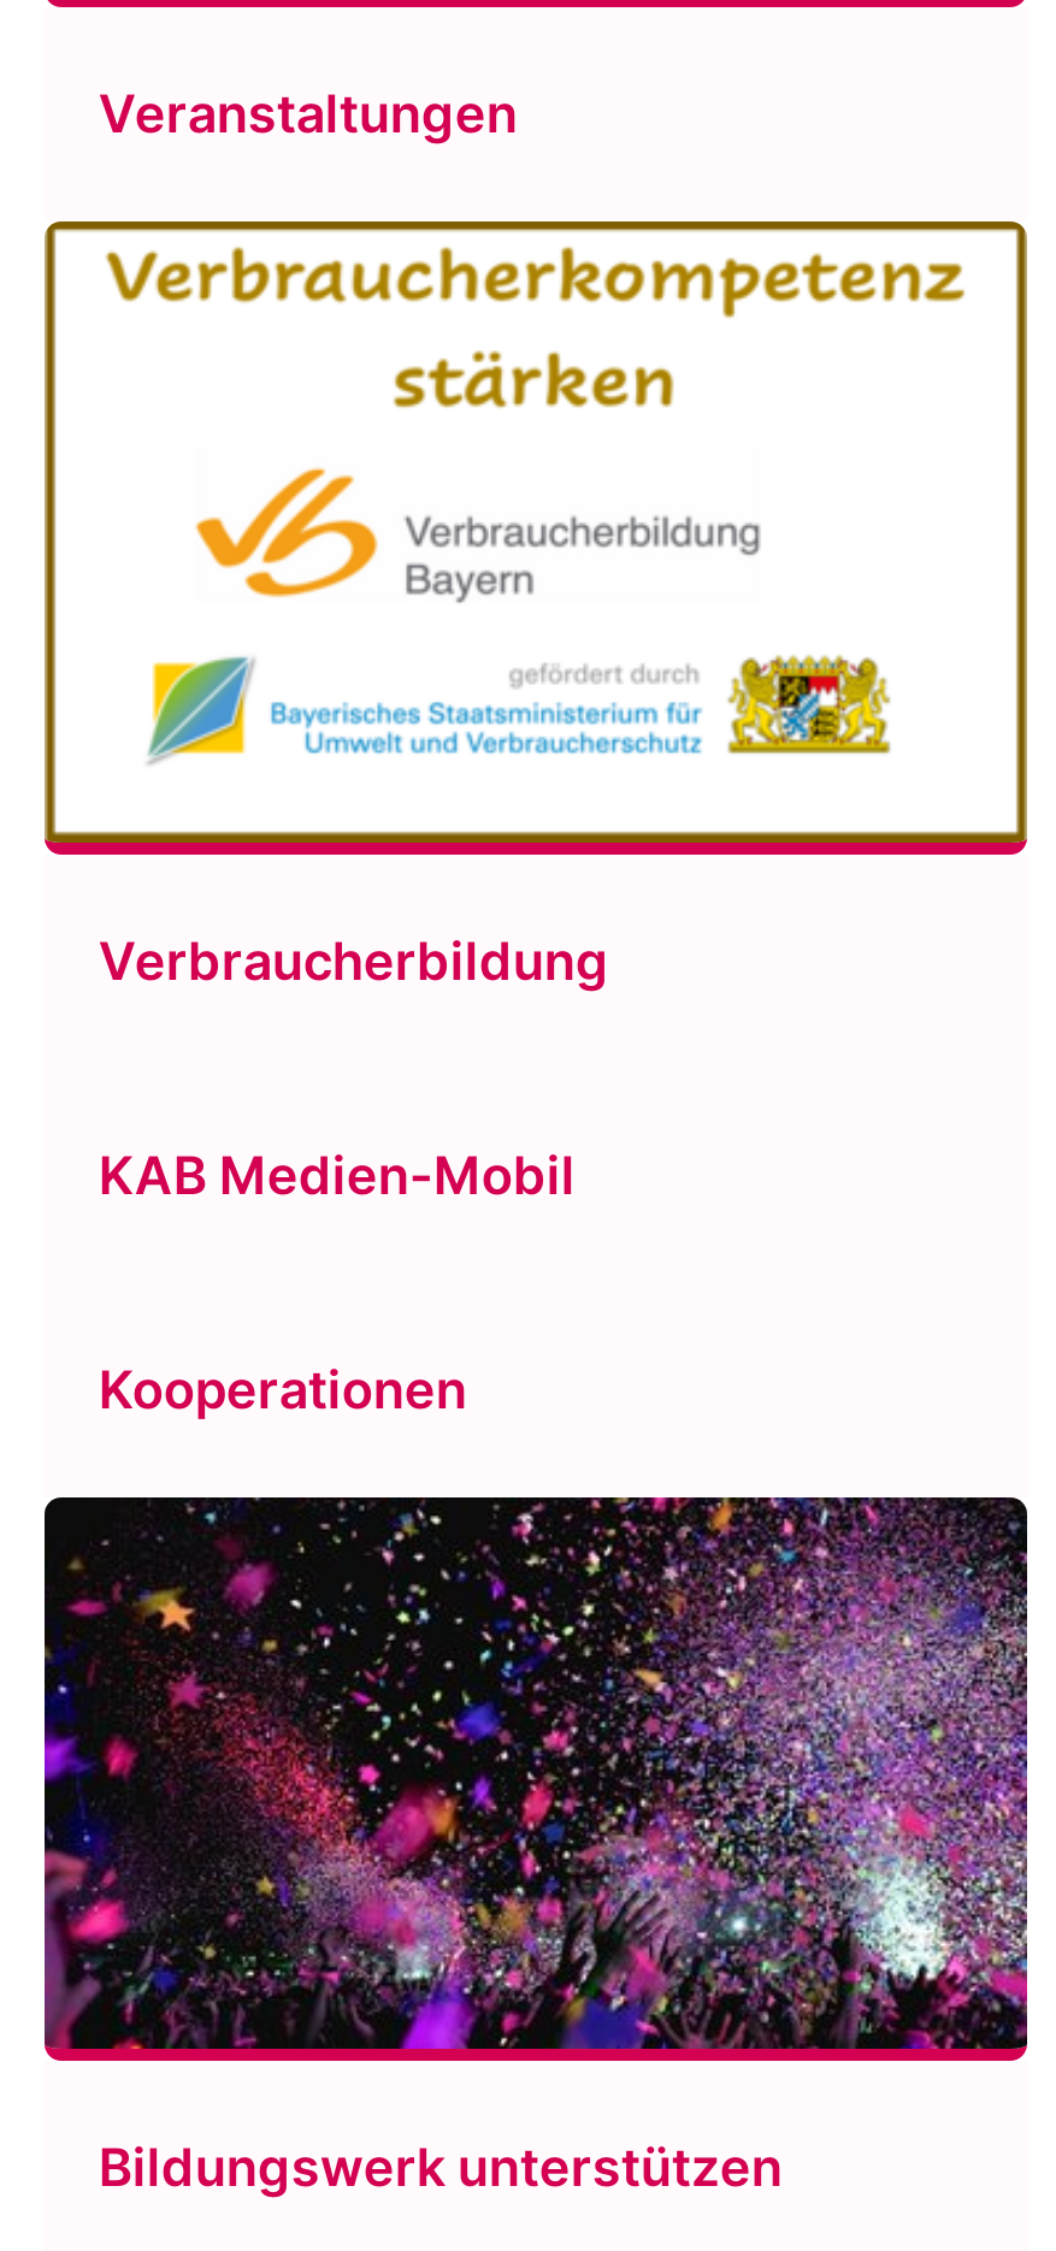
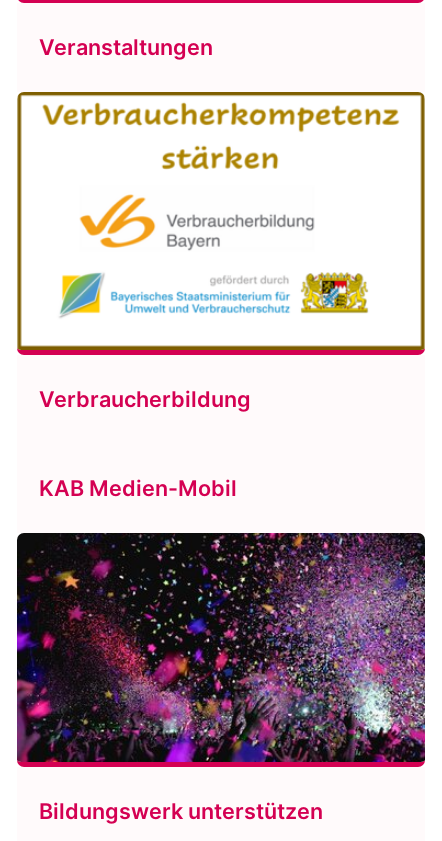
- Kooperationen
